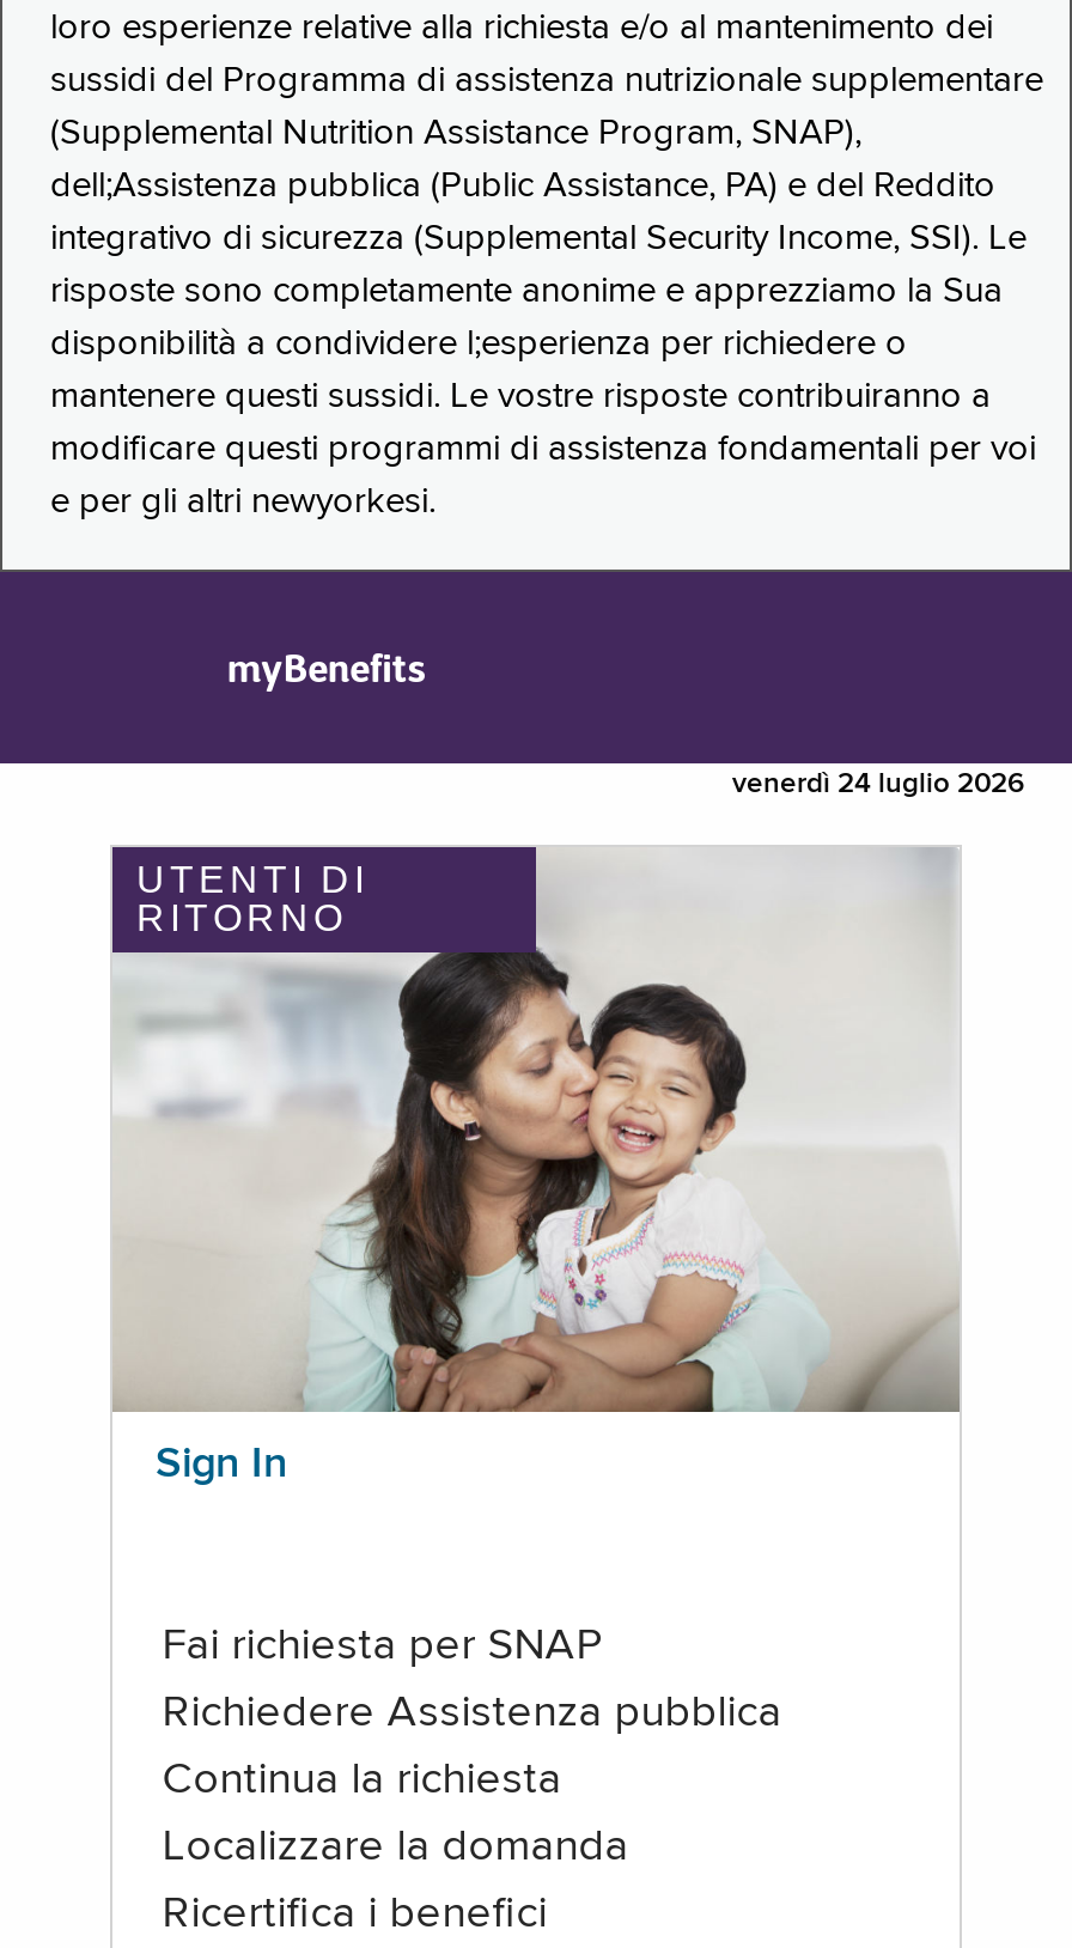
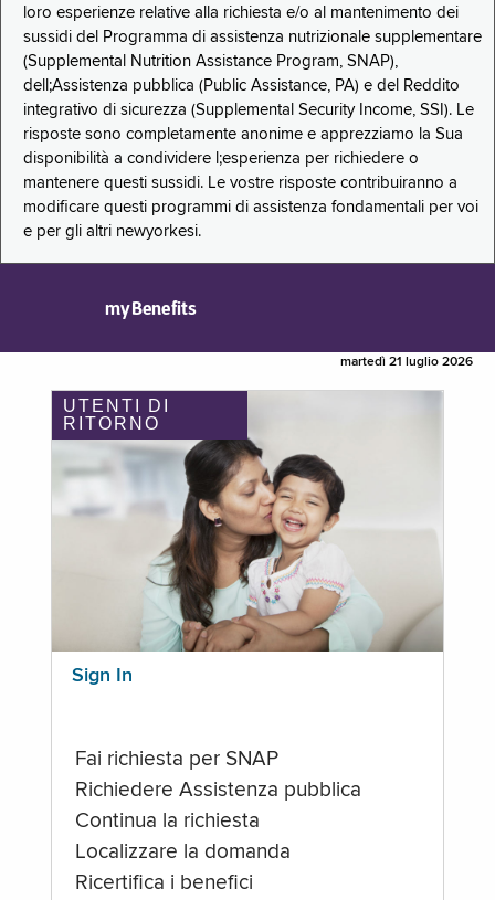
- venerdì 24 luglio 2026
+ martedì 21 luglio 2026
